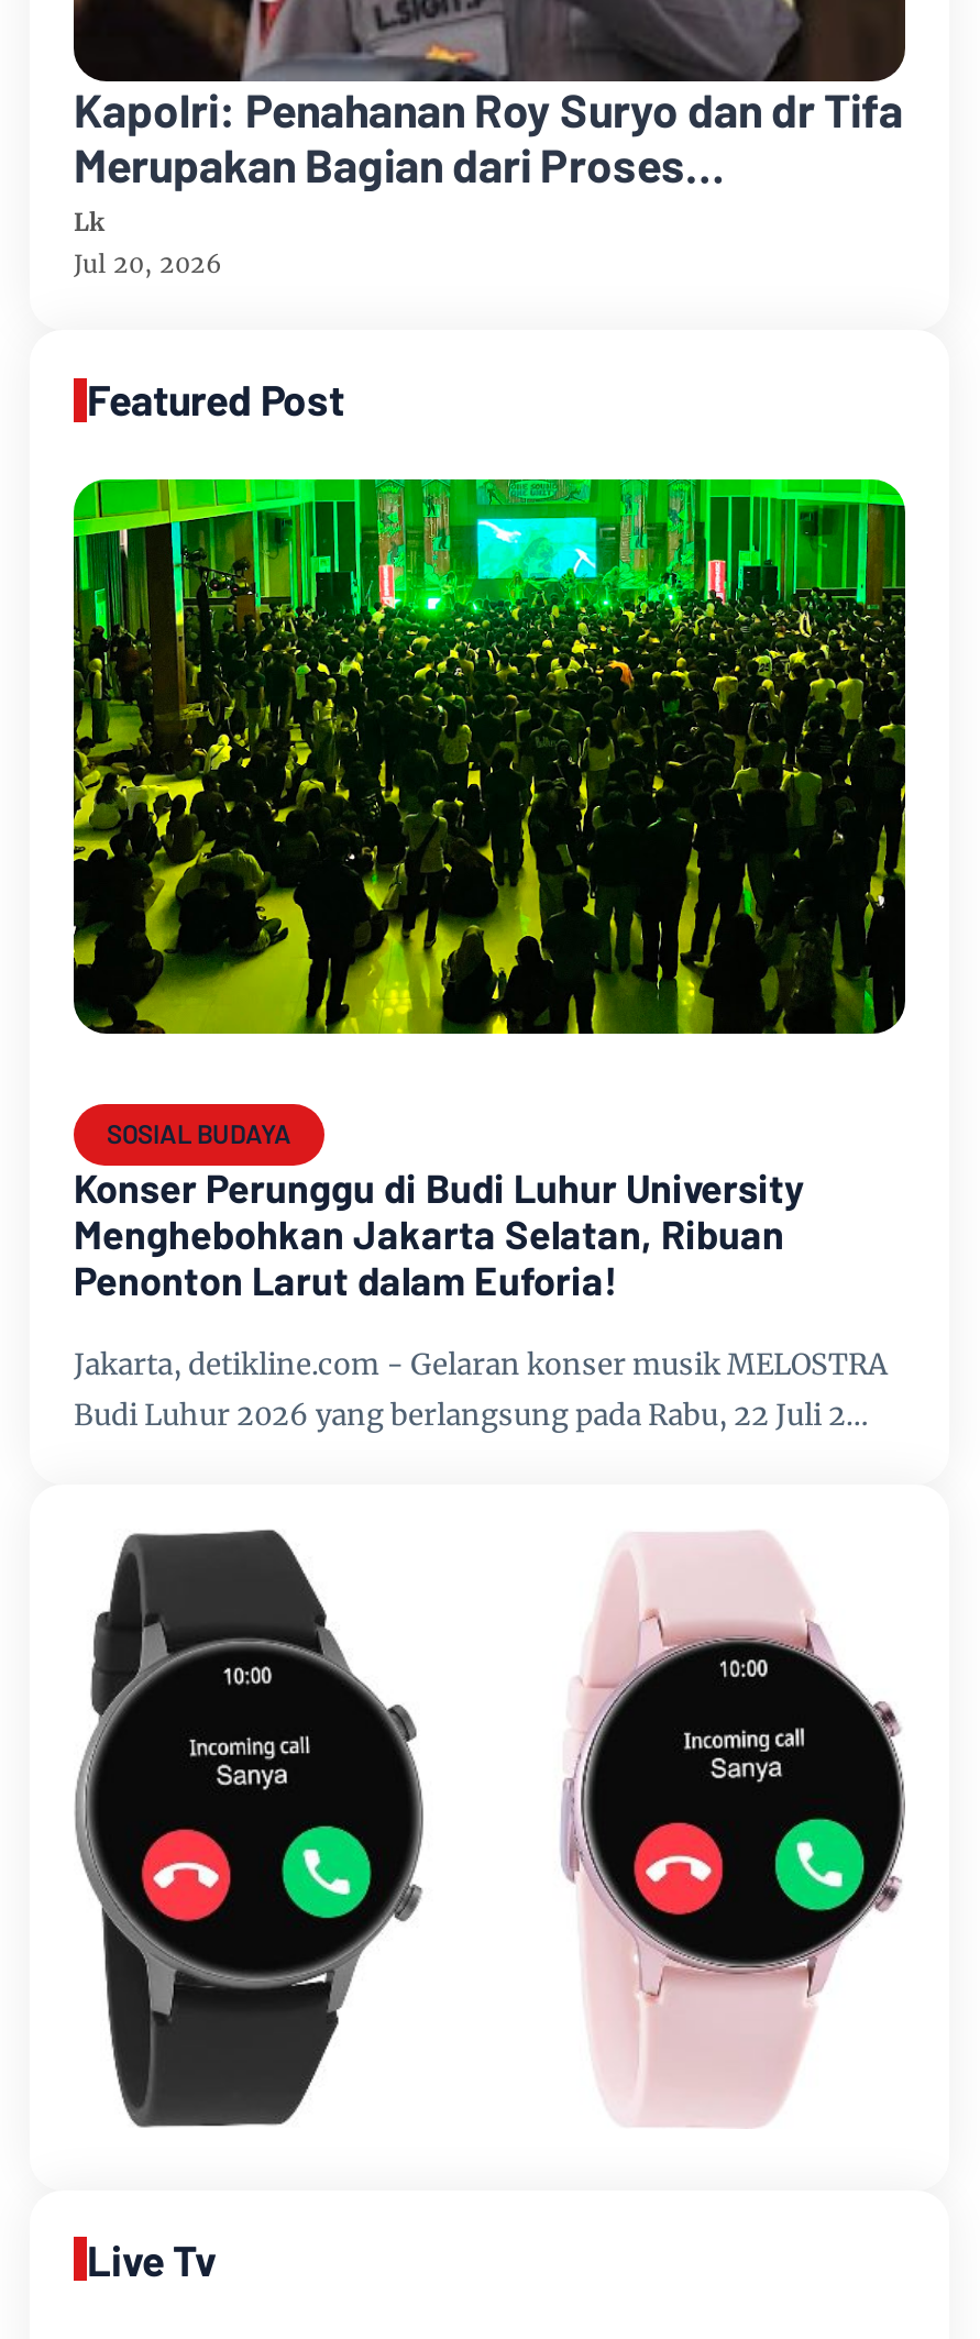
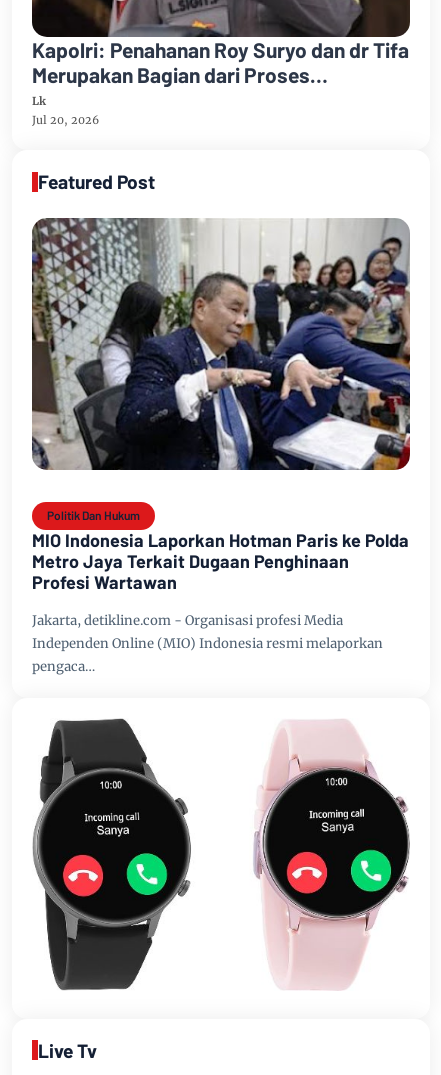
- [image]
- SOSIAL BUDAYA
- Konser Perunggu di Budi Luhur University
- Menghebohkan Jakarta Selatan, Ribuan
- Penonton Larut dalam Euforia!
+ [image]
+ Politik Dan Hukum
+ MIO Indonesia Laporkan Hotman Paris ke Polda
+ Metro Jaya Terkait Dugaan Penghinaan
+ Profesi Wartawan

- Jakarta, detikline.com - Gelaran konser musik MELOSTRA
- Budi Luhur 2026 yang berlangsung pada Rabu, 22 Juli 2…
+ Jakarta, detikline.com - Organisasi profesi Media
+ Independen Online (MIO) Indonesia resmi melaporkan
+ pengaca…
